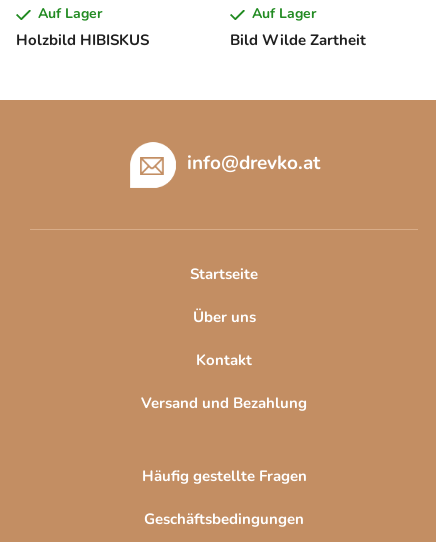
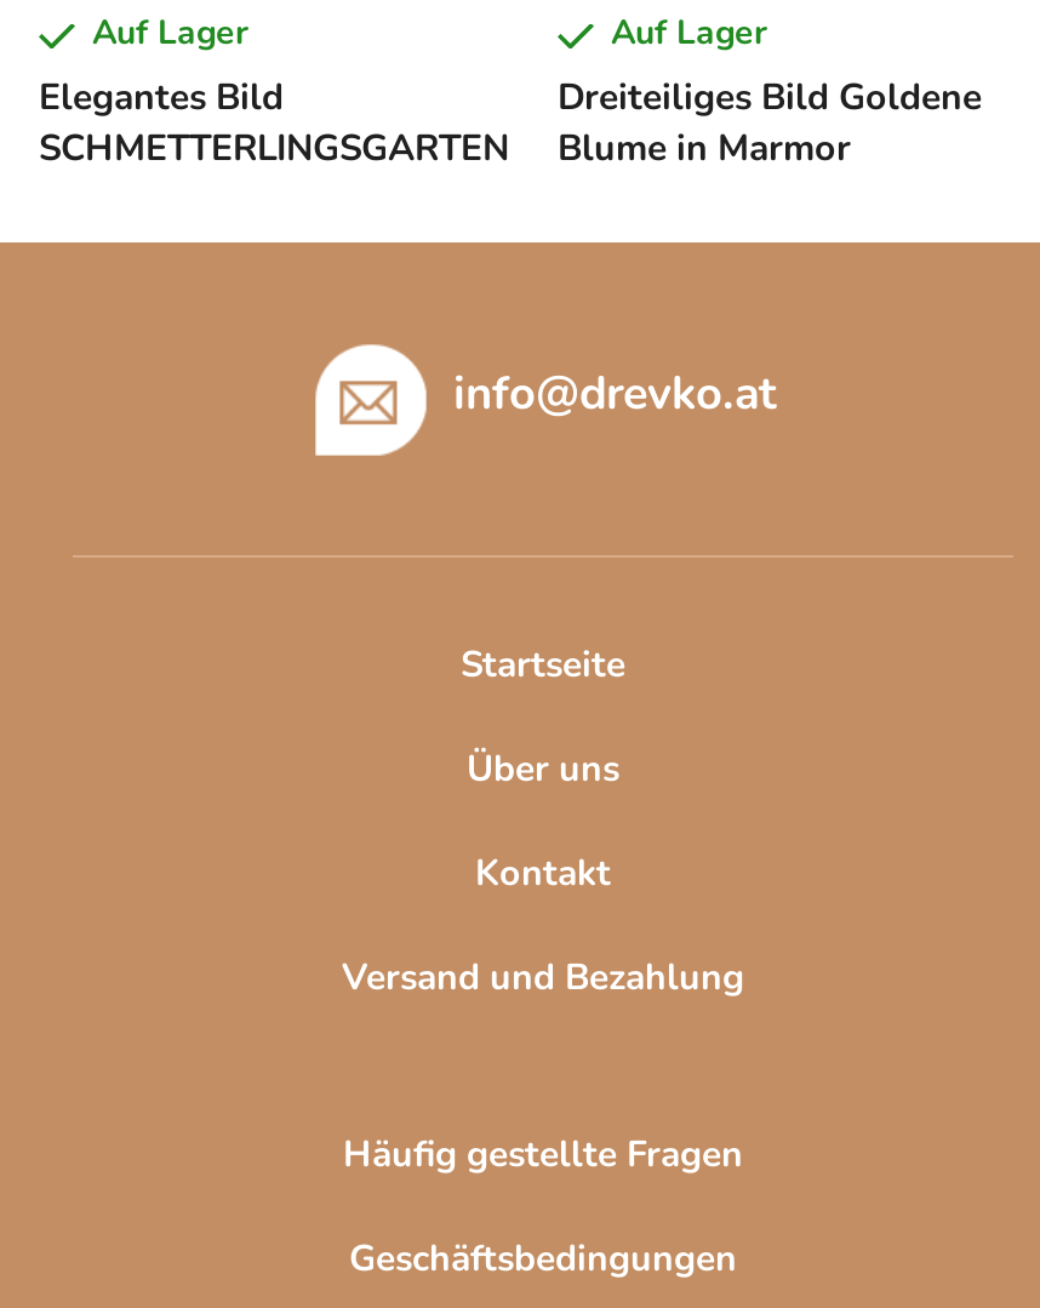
- Holzbild HIBISKUS
+ Elegantes Bild
+ SCHMETTERLINGSGARTEN

- Bild Wilde Zartheit
+ Dreiteiliges Bild Goldene
+ Blume in Marmor
